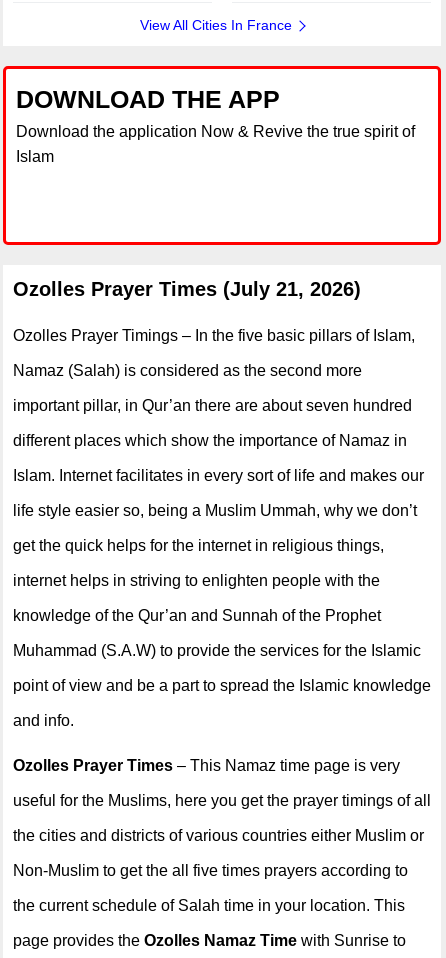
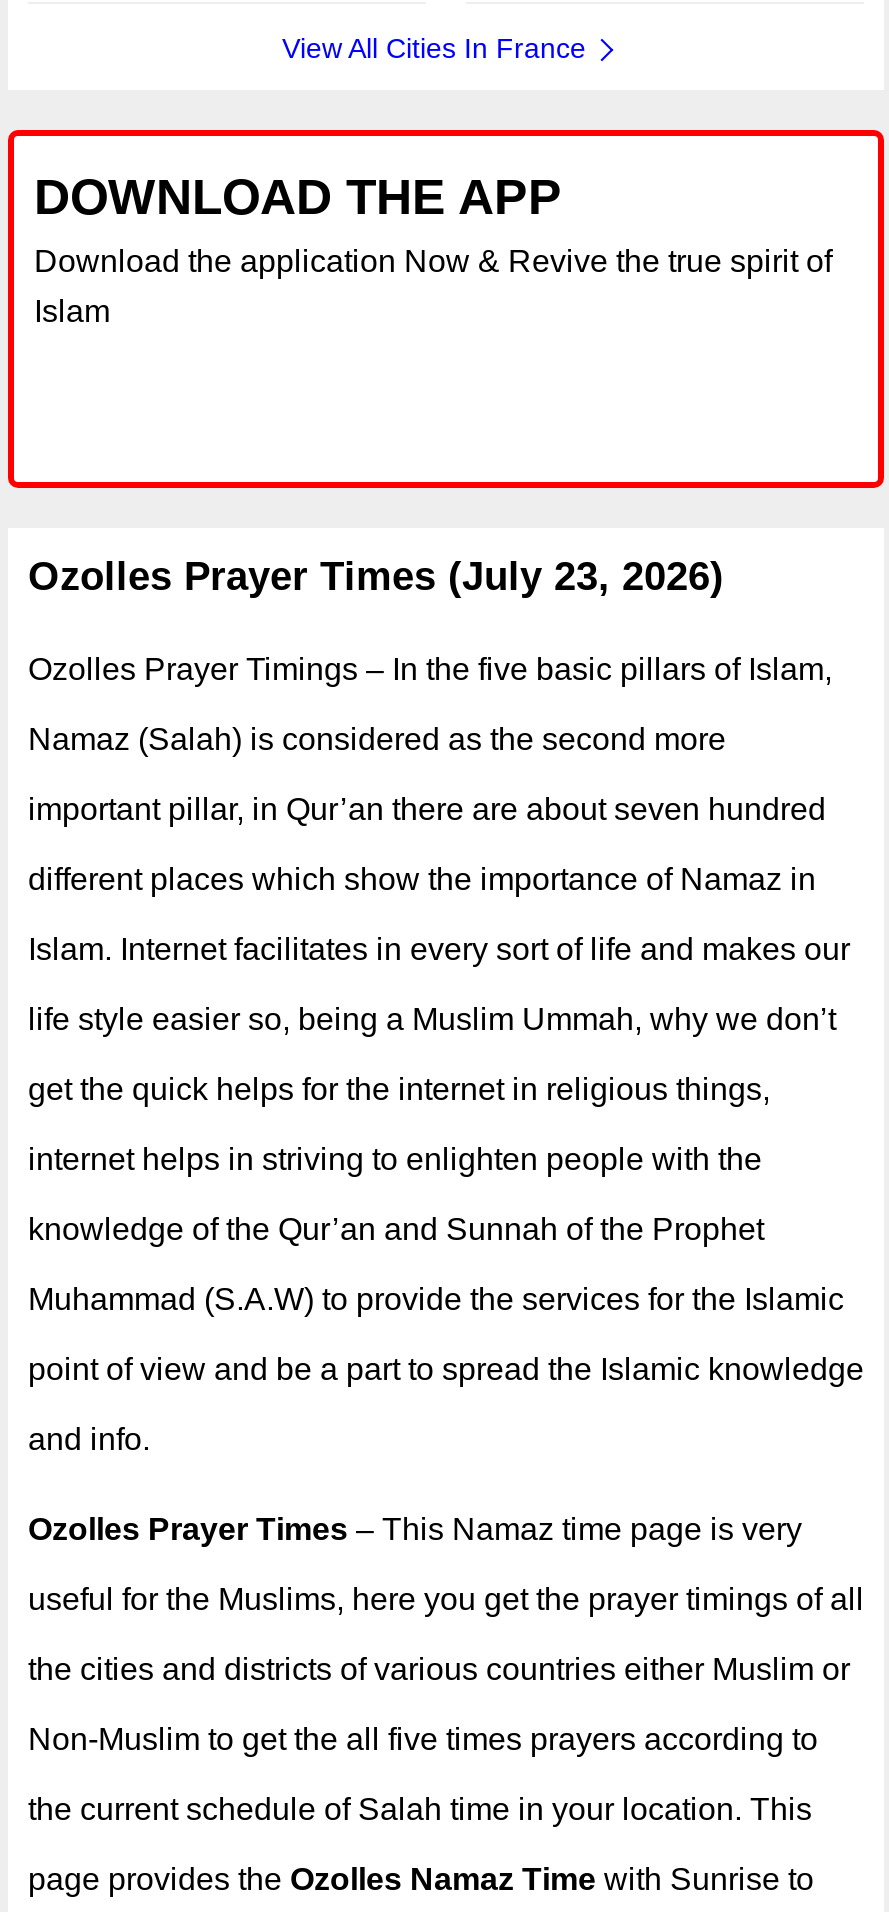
- Ozolles Prayer Times (July 21, 2026)
+ Ozolles Prayer Times (July 23, 2026)
